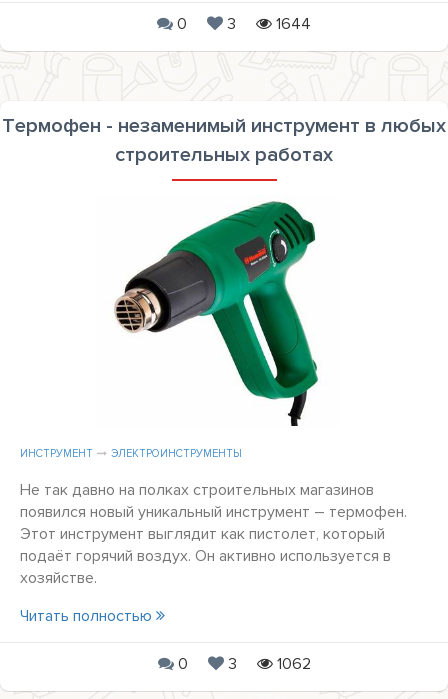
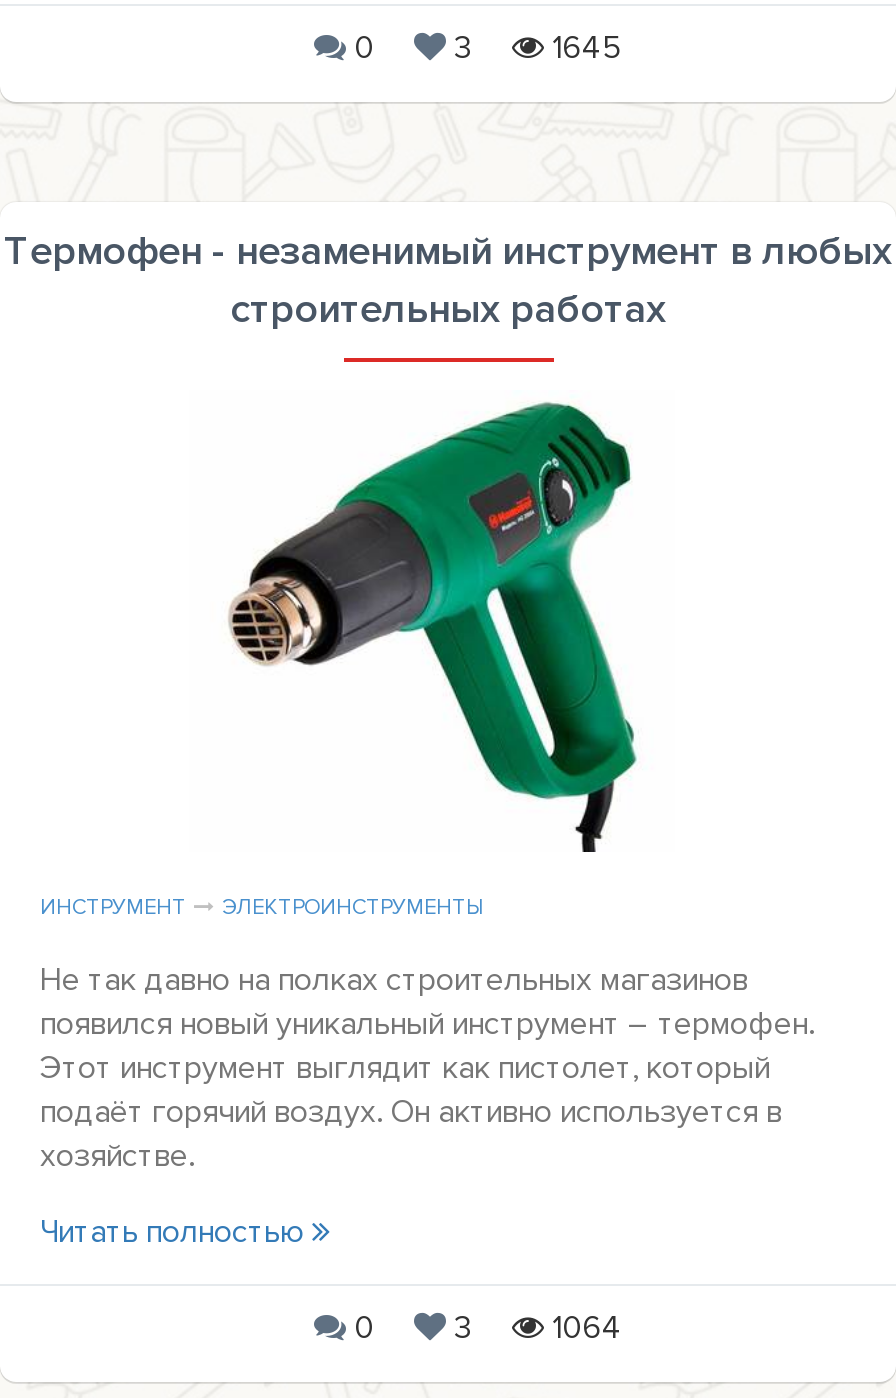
- 0 3 1644
+ 0 3 1645

- 0 3 1062
+ 0 3 1064
